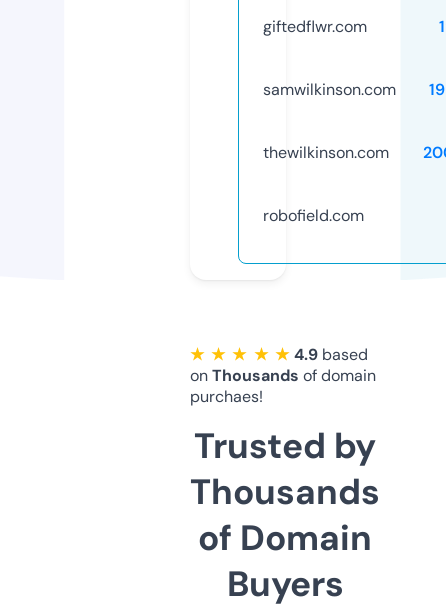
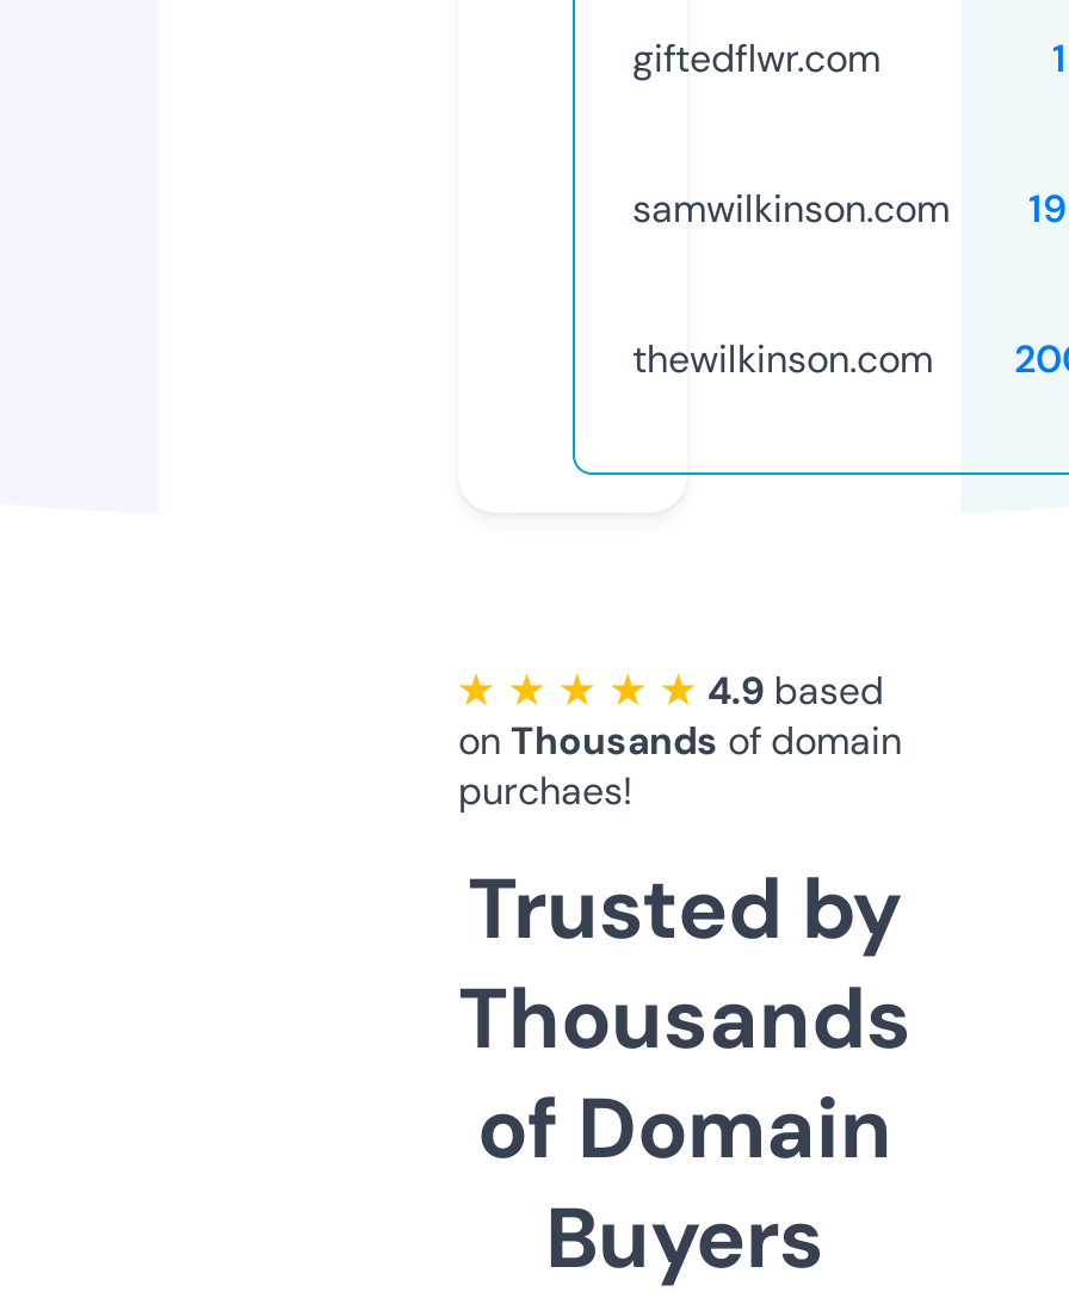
- robofield.com
